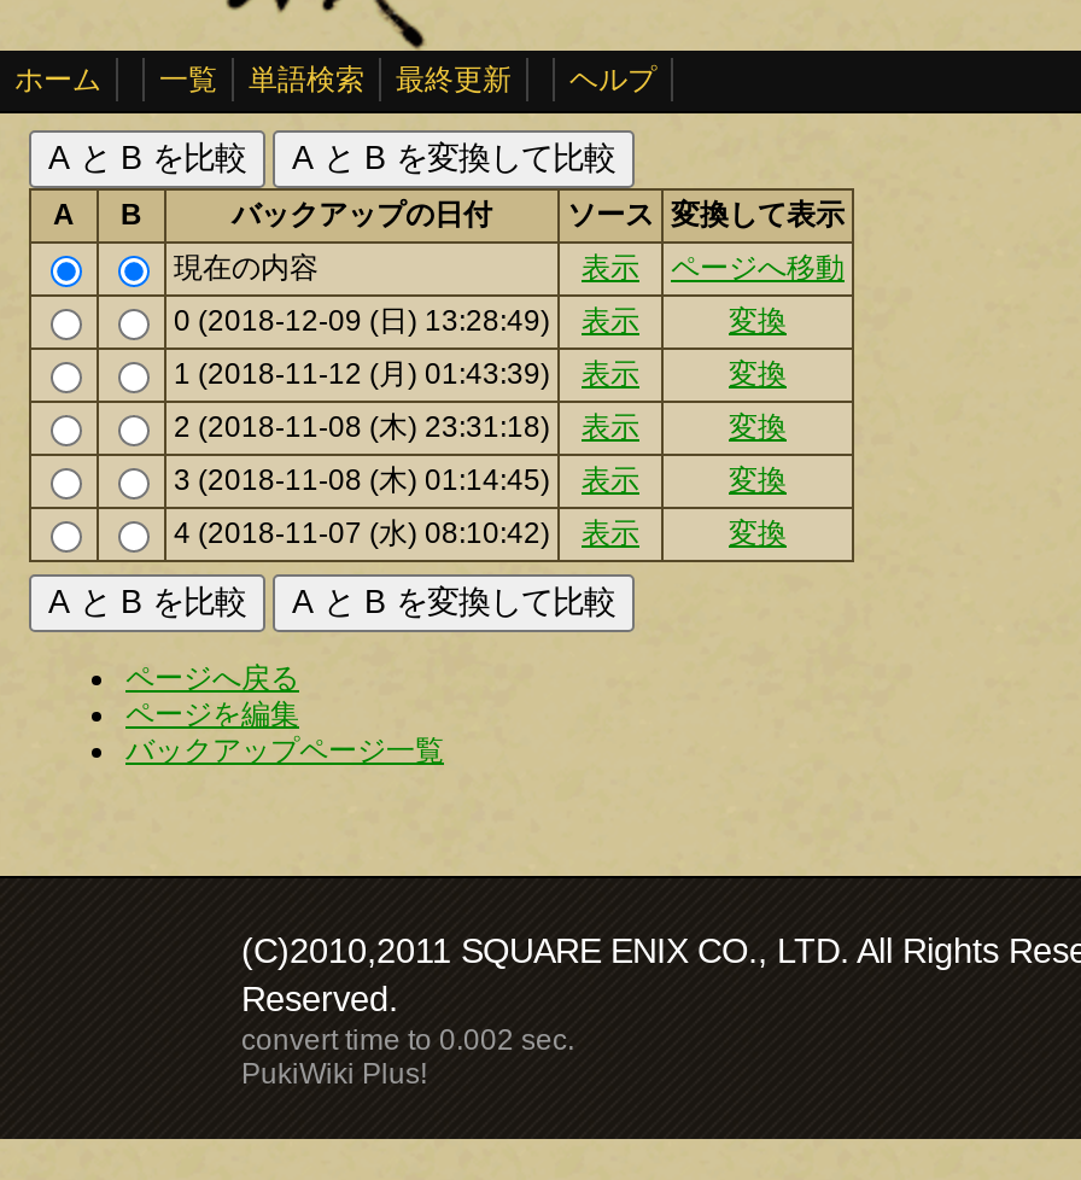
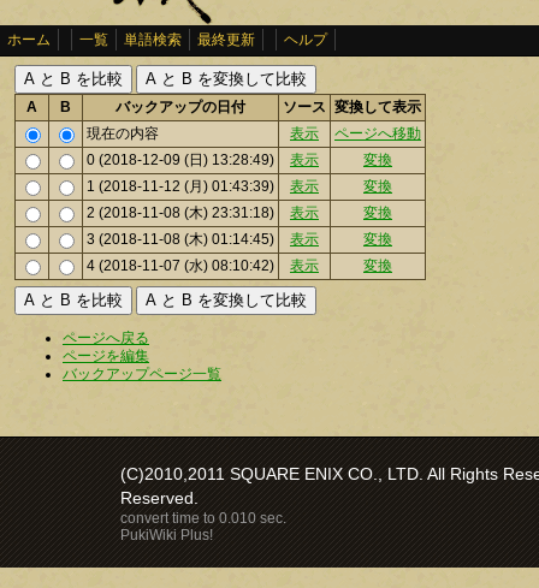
- convert time to 0.002 sec.
+ convert time to 0.010 sec.
